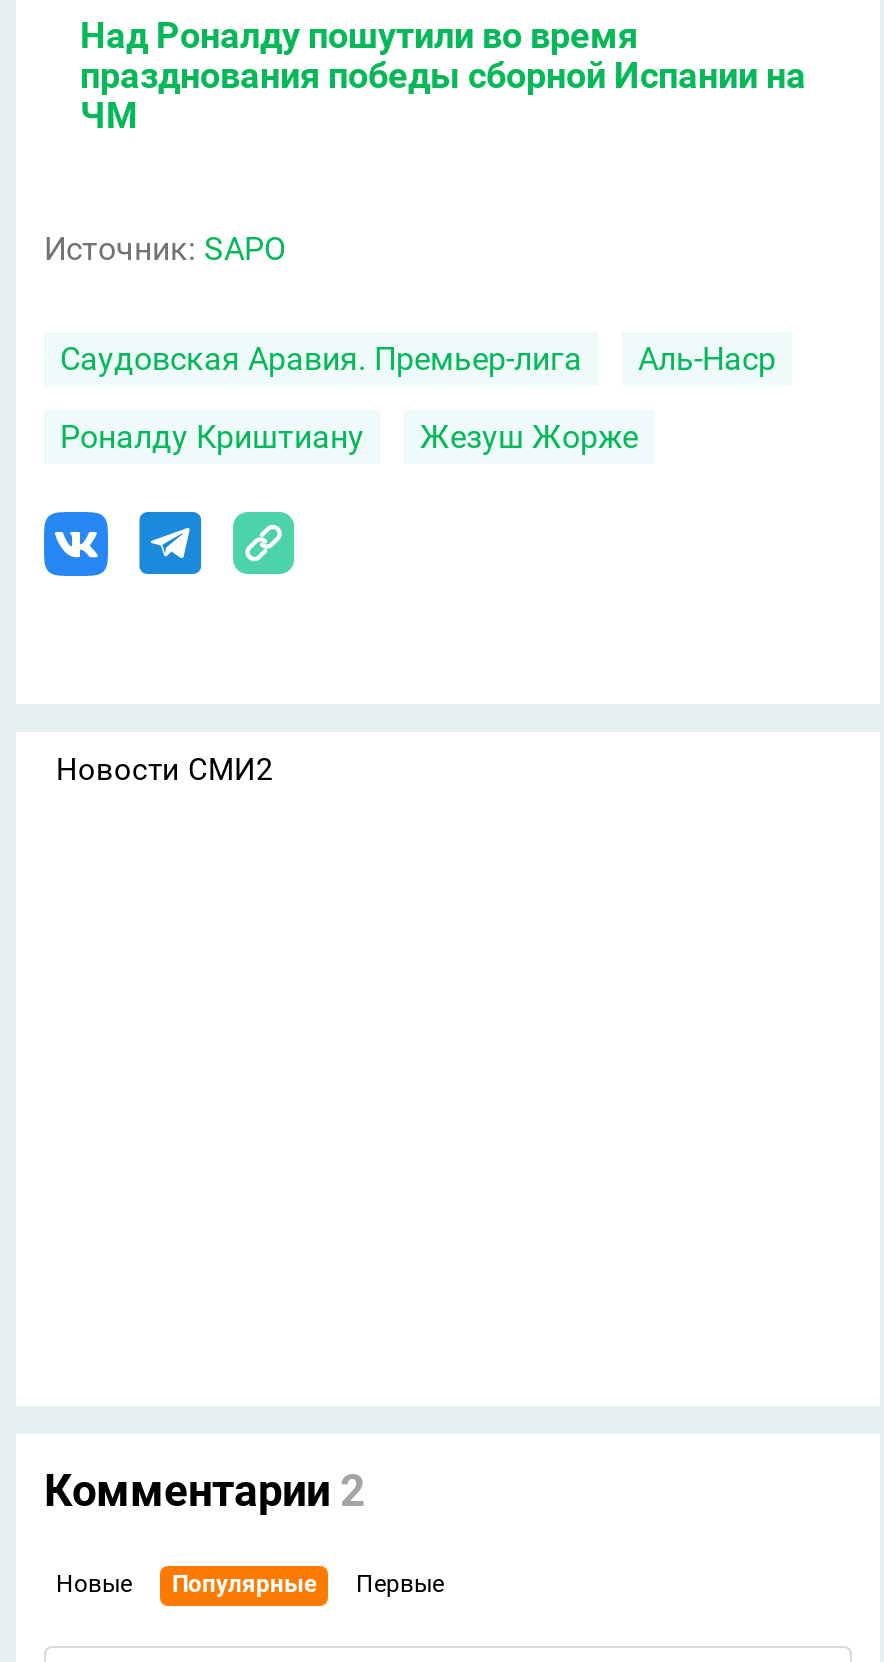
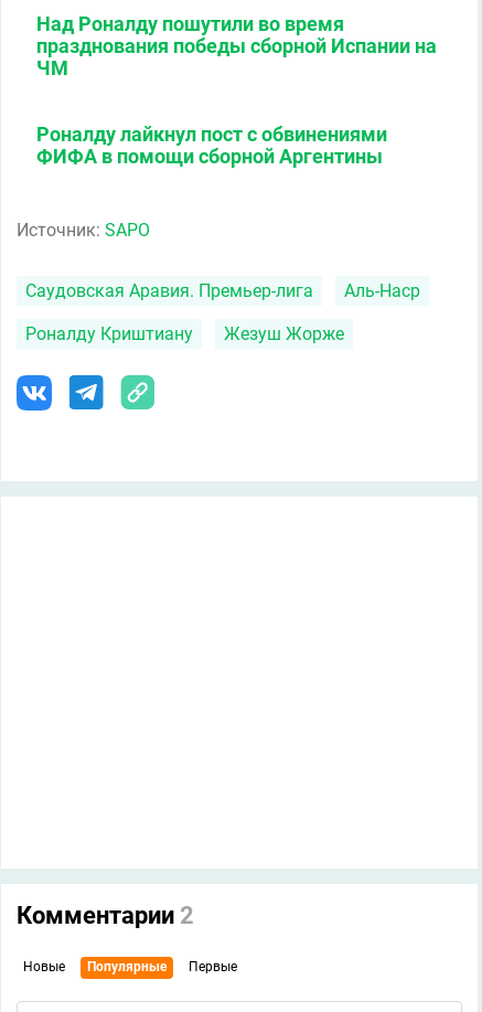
+ Роналду лайкнул пост с обвинениями
+ ФИФА в помощи сборной Аргентины

- Новости СМИ2
